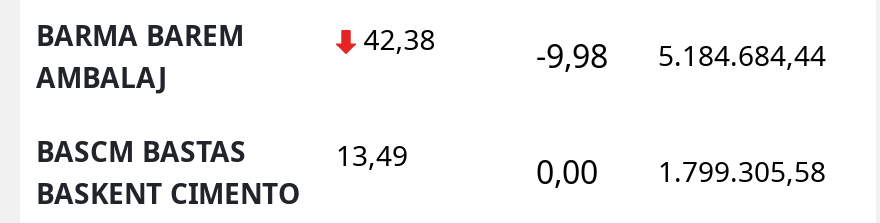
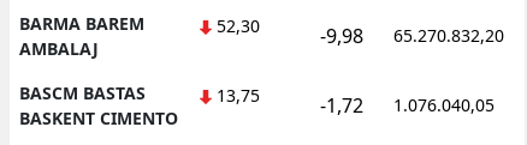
- 42,38
+ 52,30

- -9,98 5.184.684,44
+ -9,98 65.270.832,20

- 13,49
+ 13,75

- 0,00
+ -1,72

- 1.799.305,58
+ 1.076.040,05
